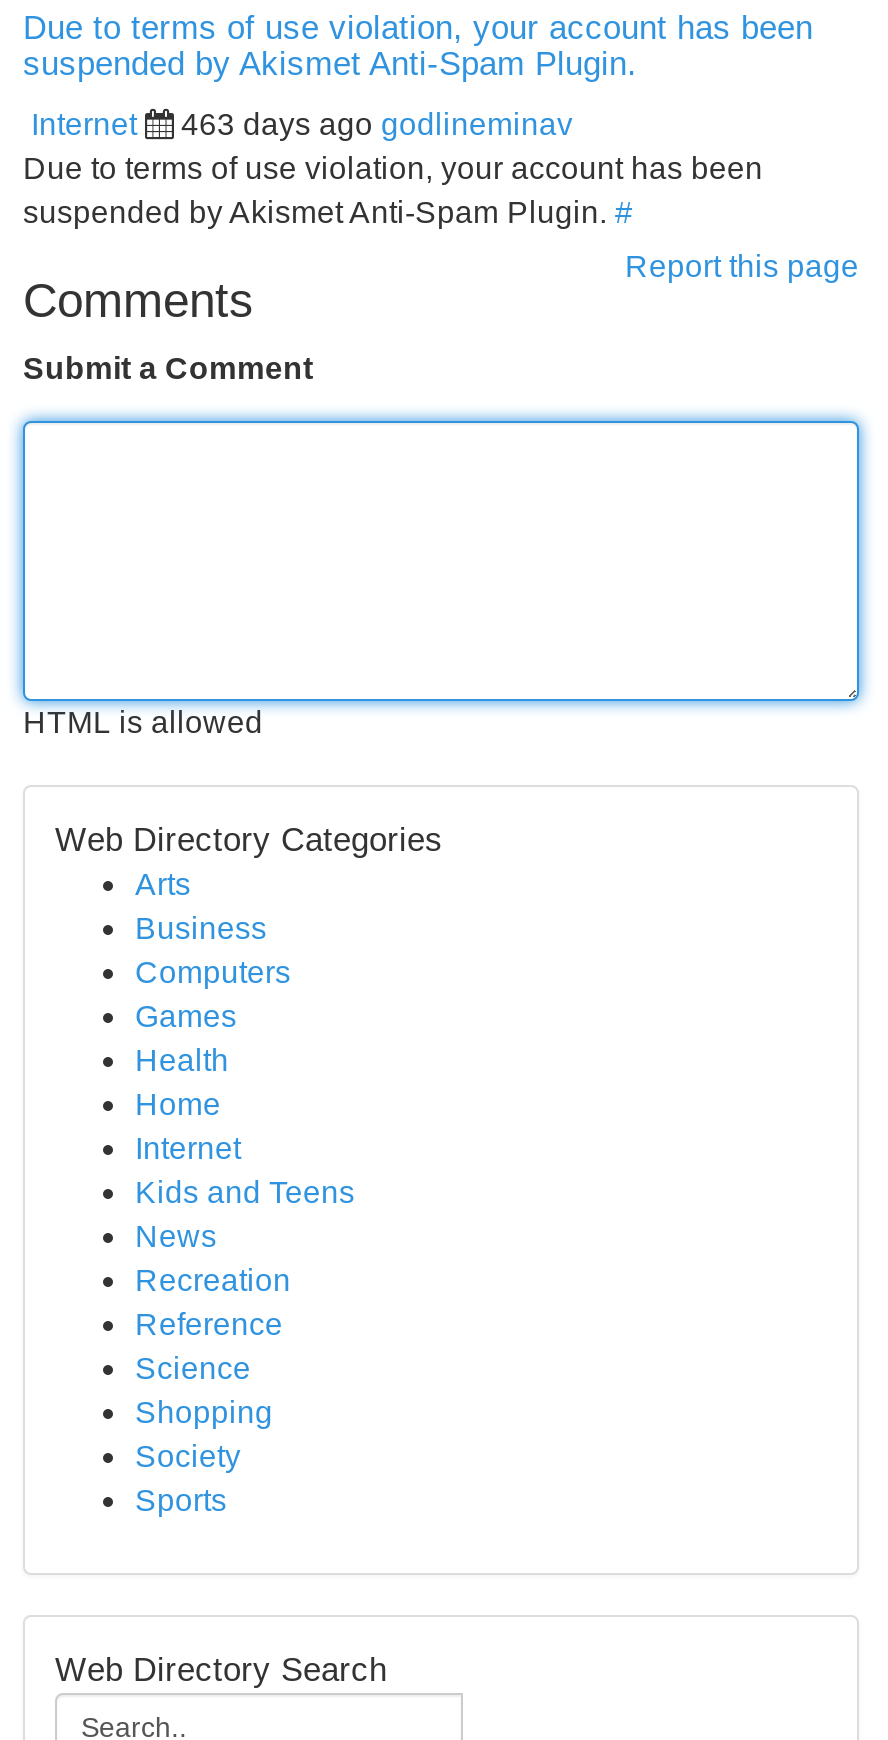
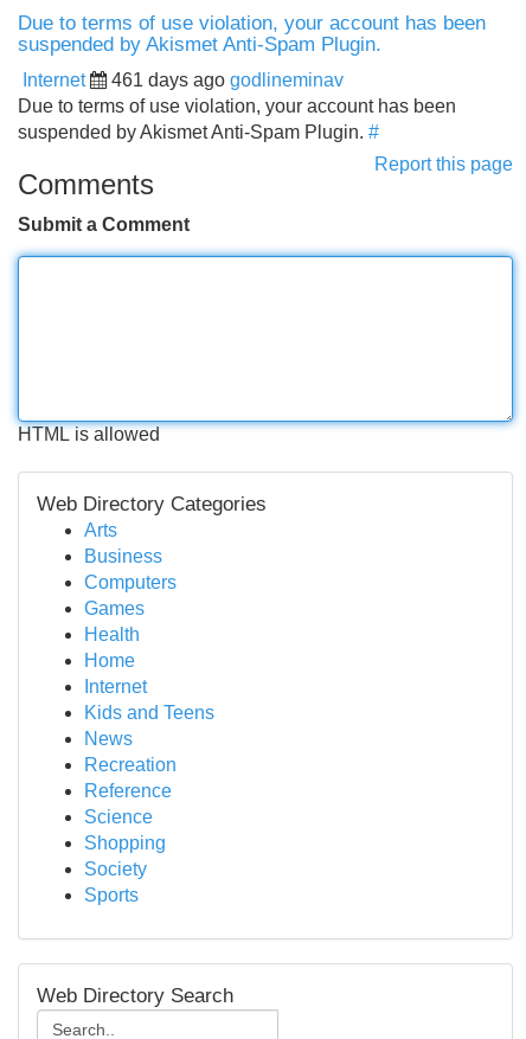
- 463 days ago godlineminav
+ 461 days ago godlineminav
